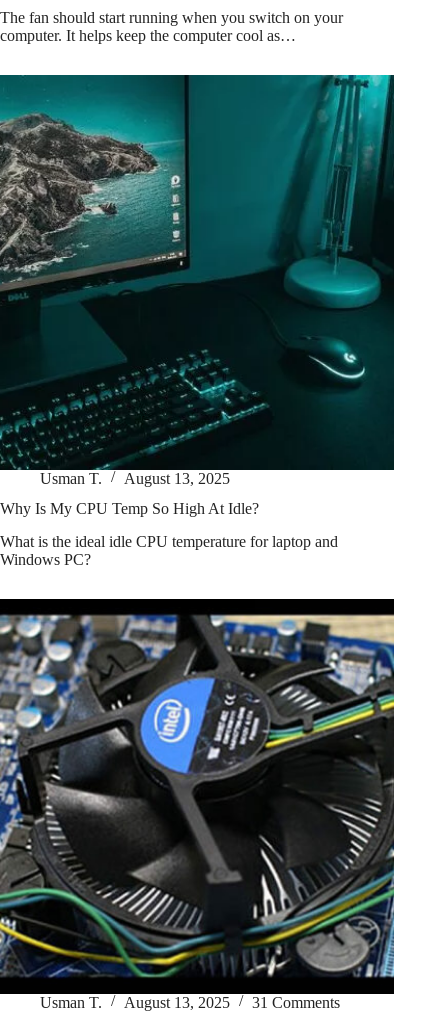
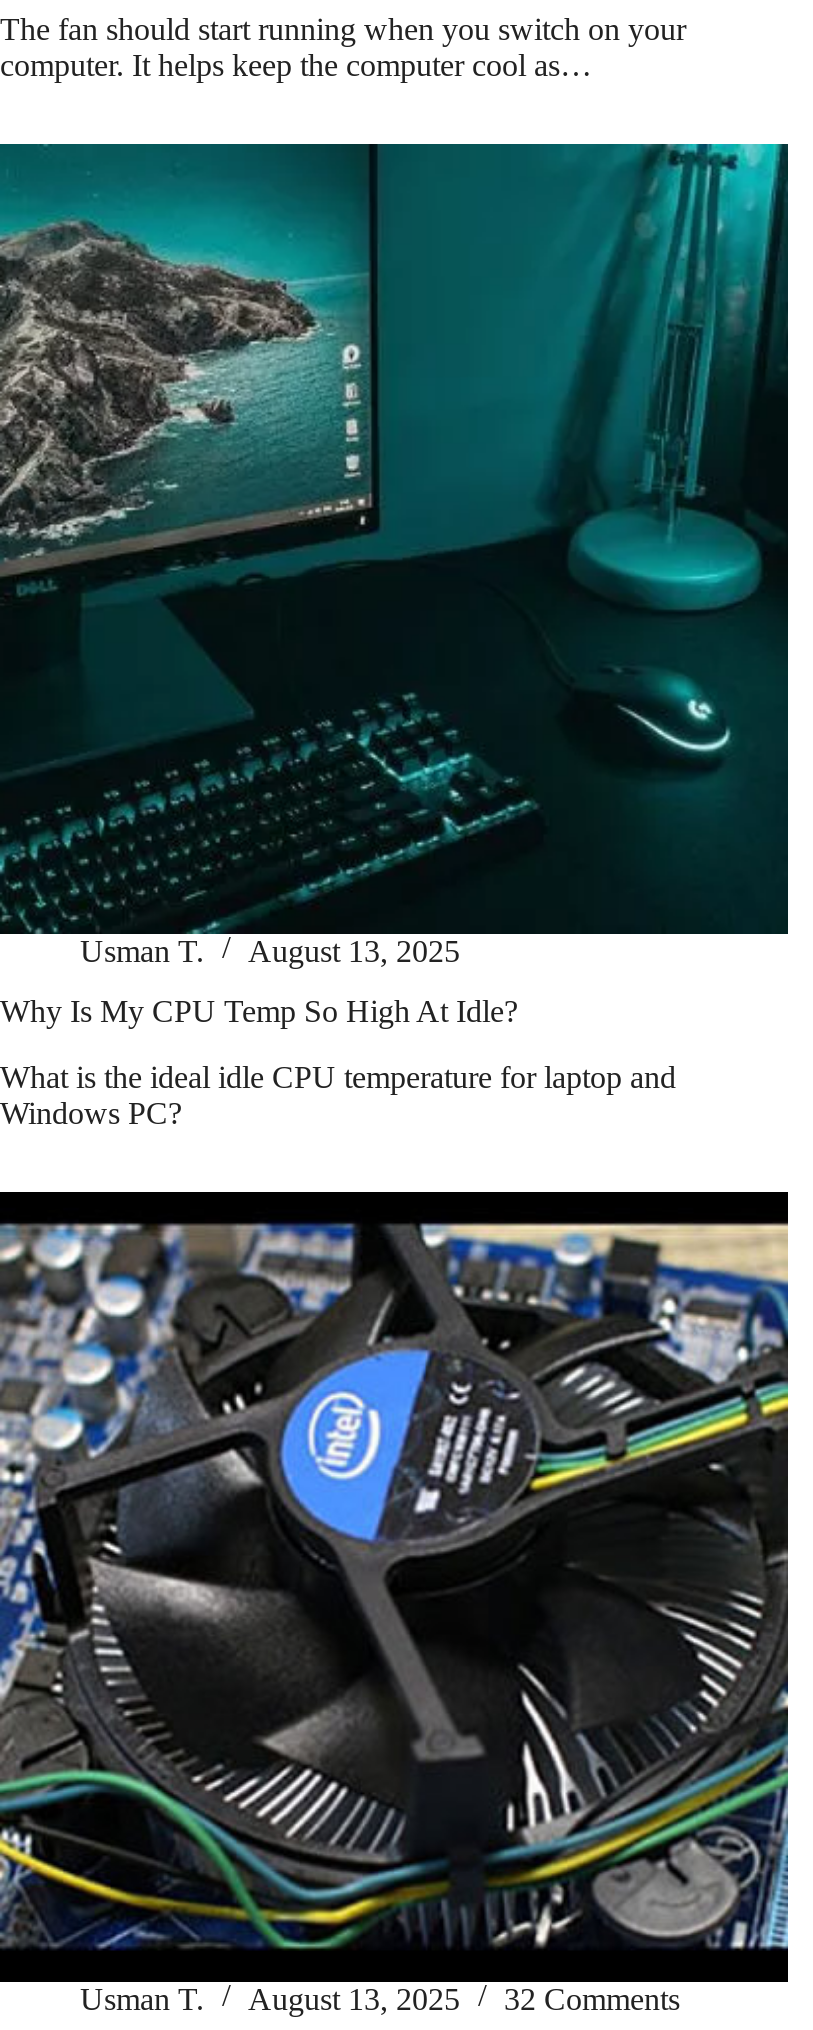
- Usman T. August 13, 2025 31 Comments
+ Usman T. August 13, 2025 32 Comments
